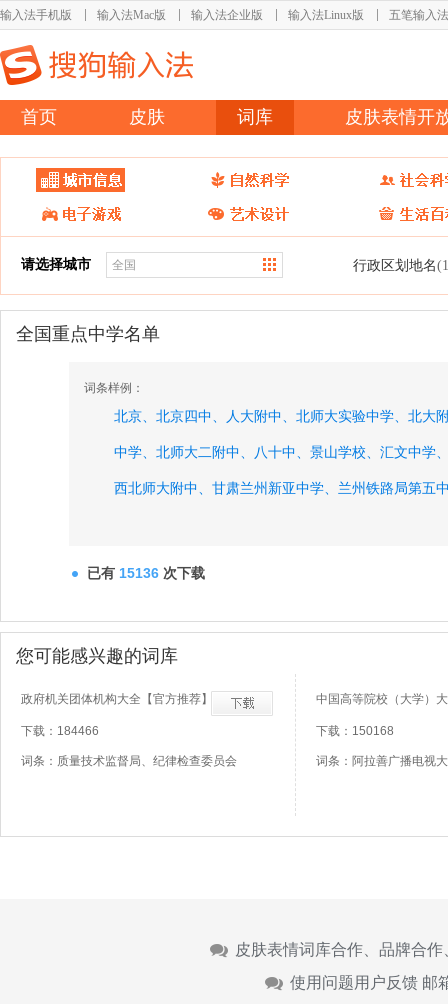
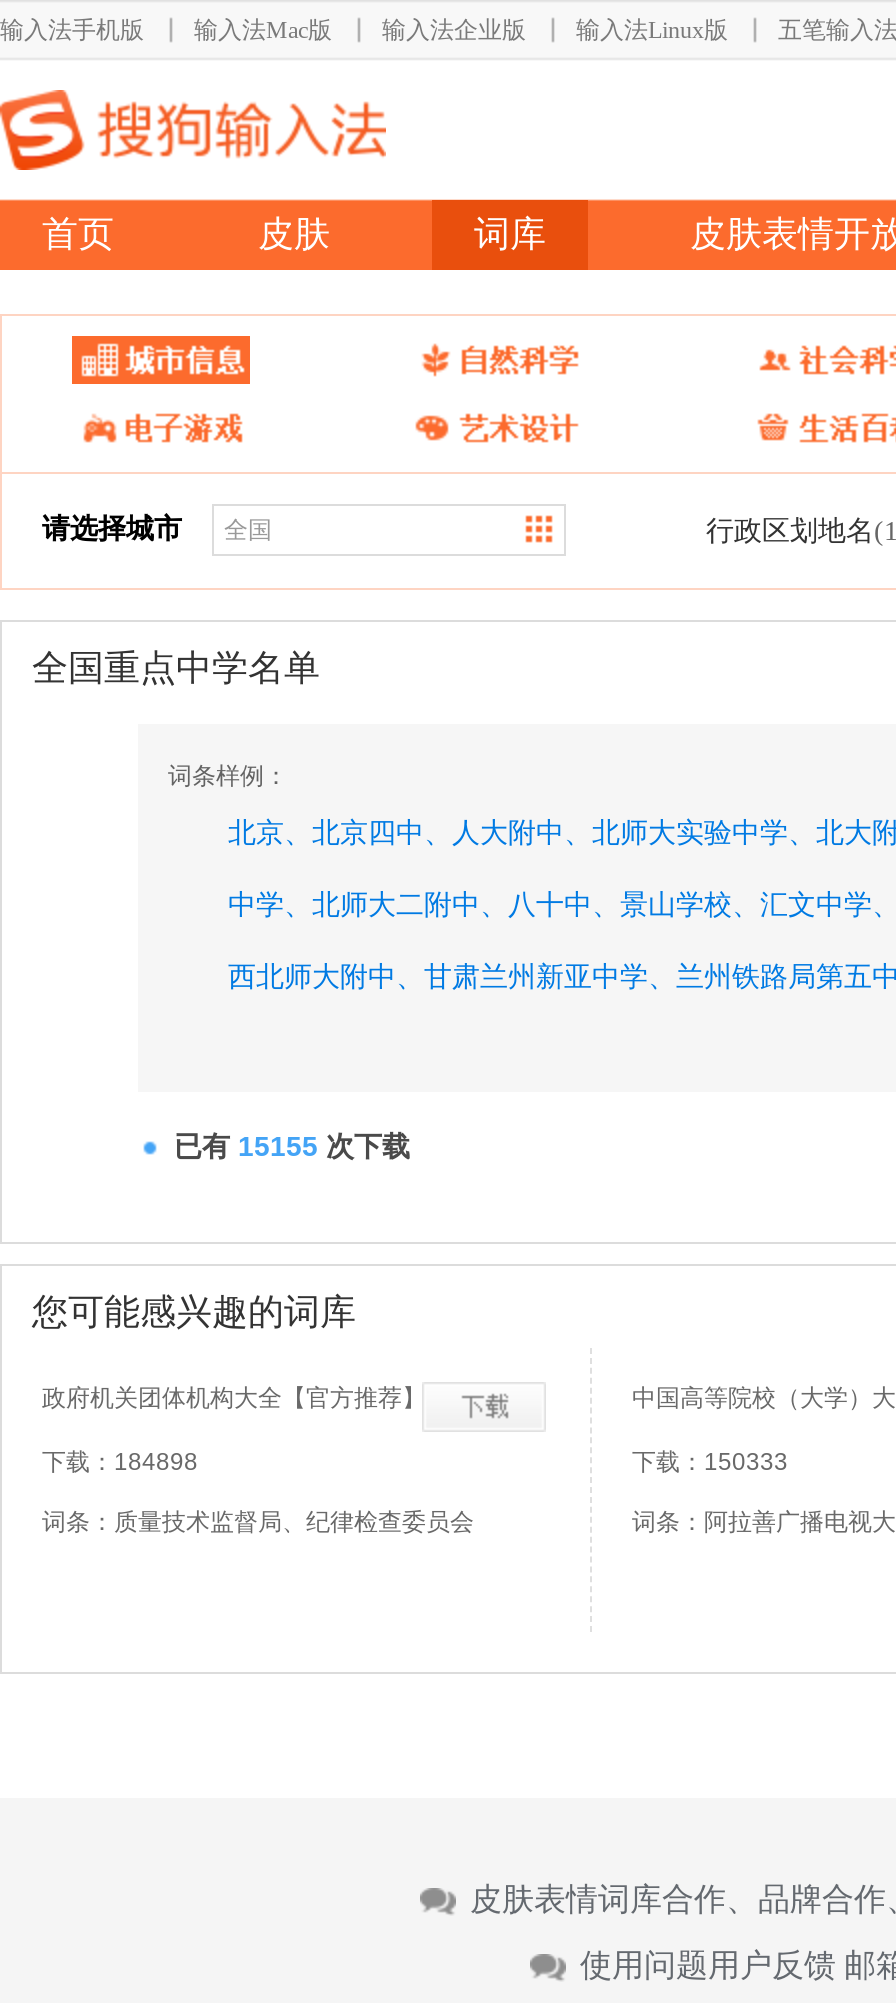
- 已有15136次下载
+ 已有15155次下载

- 下载：184466
+ 下载：184898

- 下载：150168
+ 下载：150333
